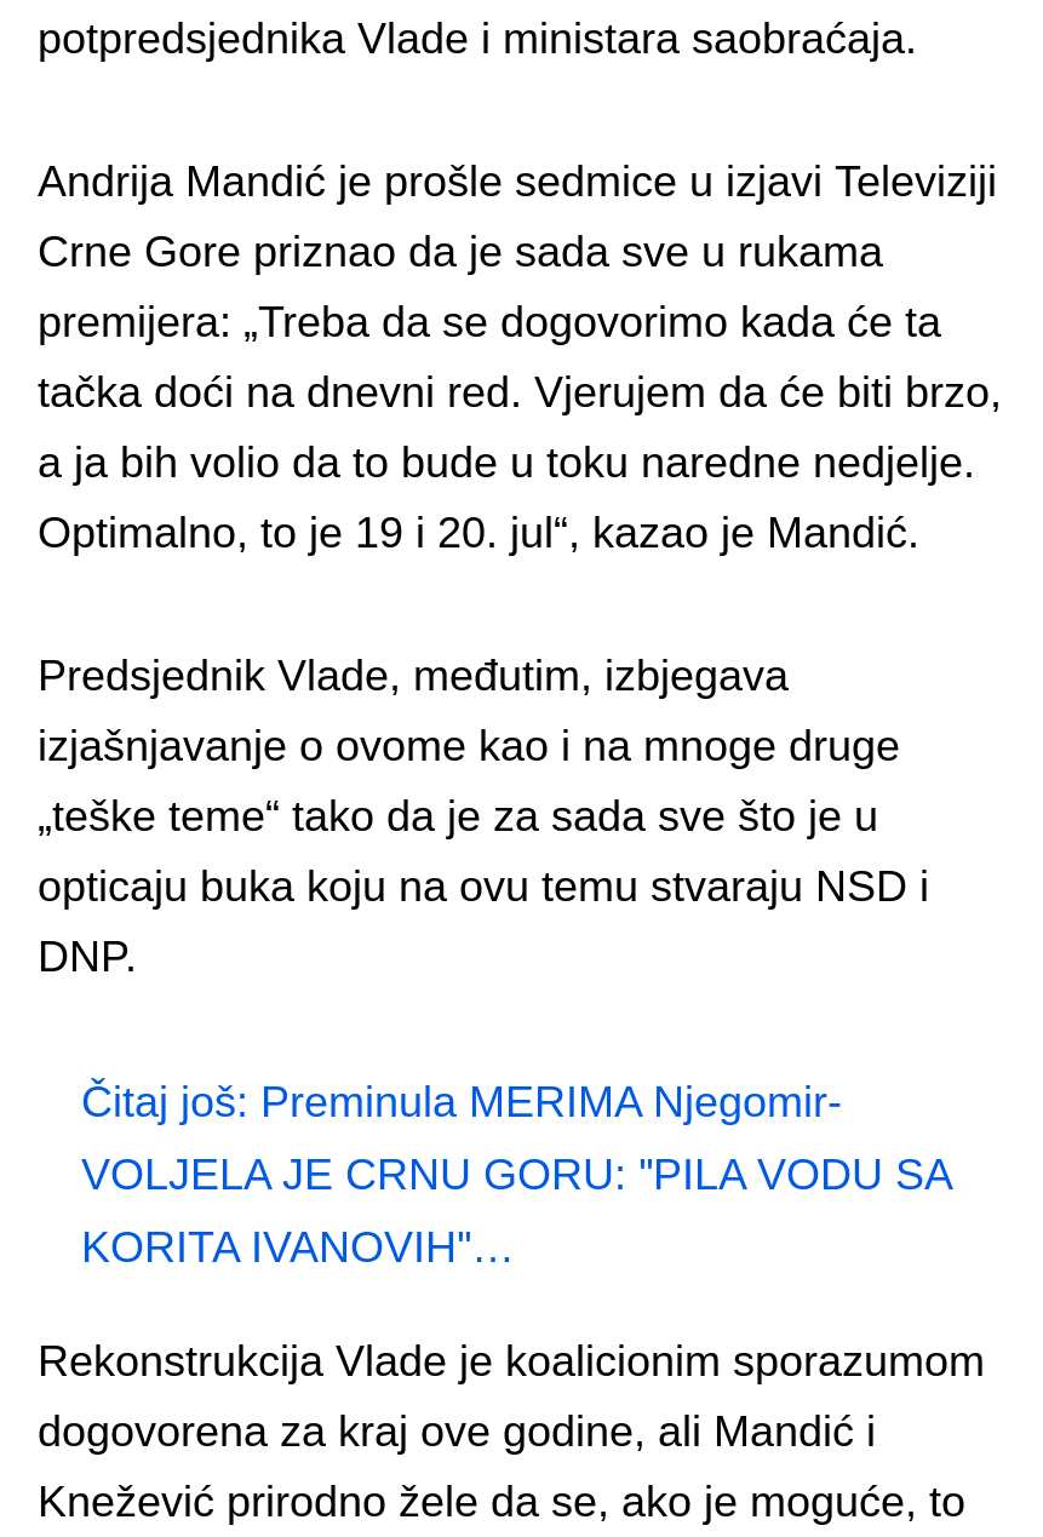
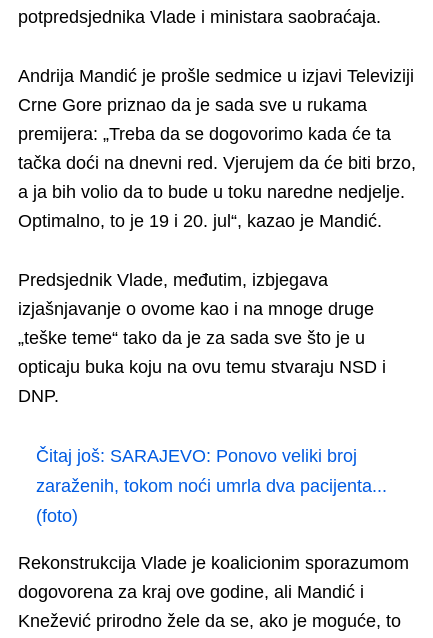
- Čitaj još: Preminula MERIMA Njegomir-
+ Čitaj još: SARAJEVO: Ponovo veliki broj

- VOLJELA JE CRNU GORU: ''PILA VODU SA
+ zaraženih, tokom noći umrla dva pacijenta...

- KORITA IVANOVIH''…
+ (foto)
